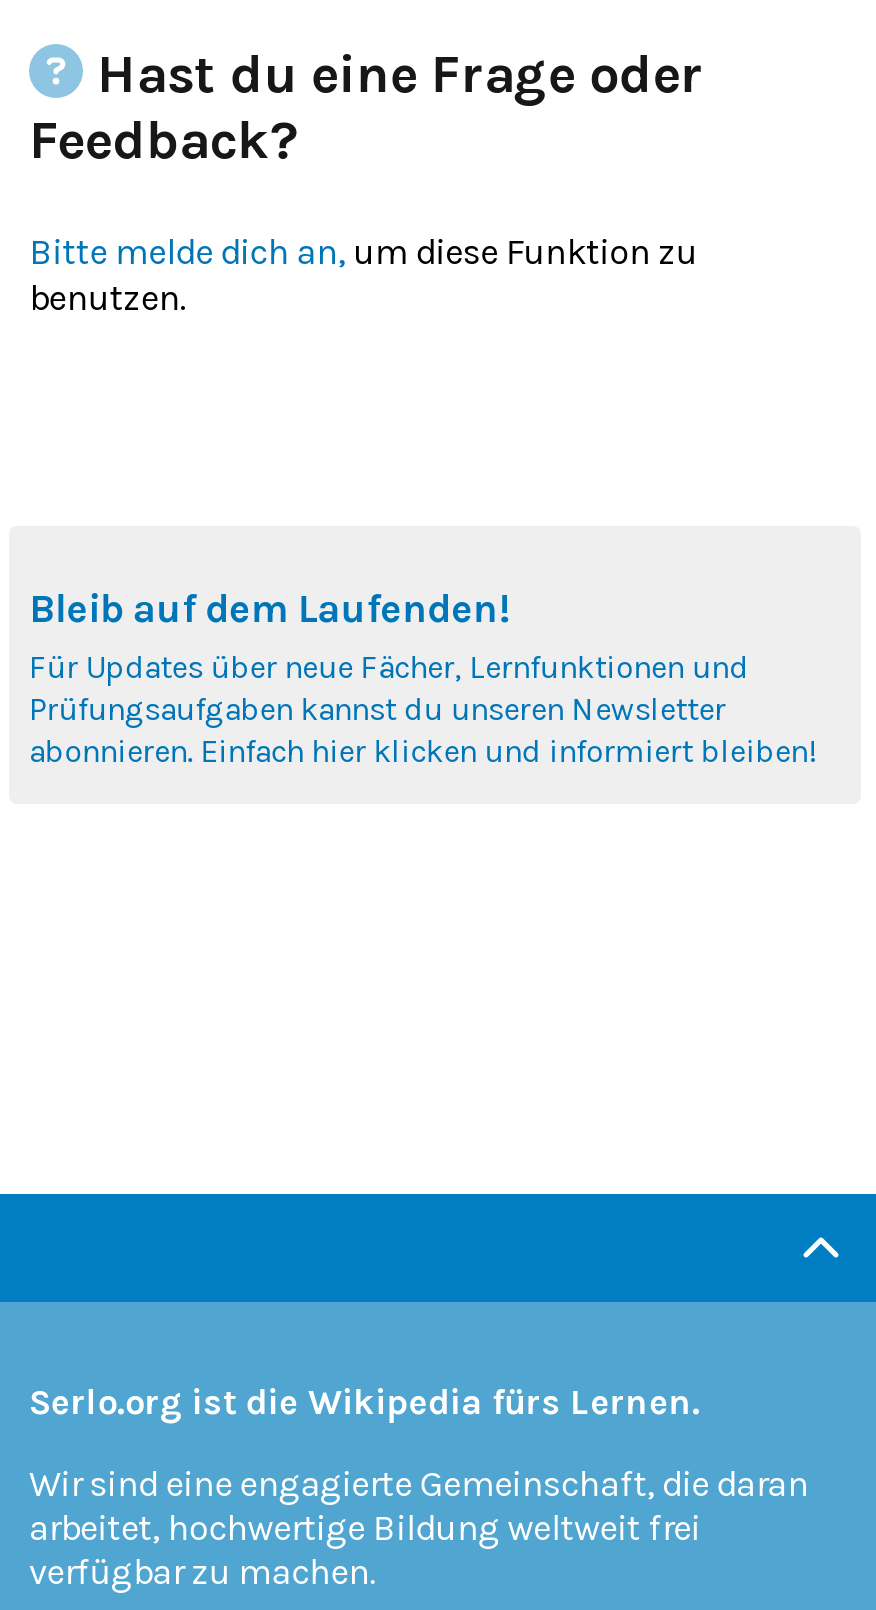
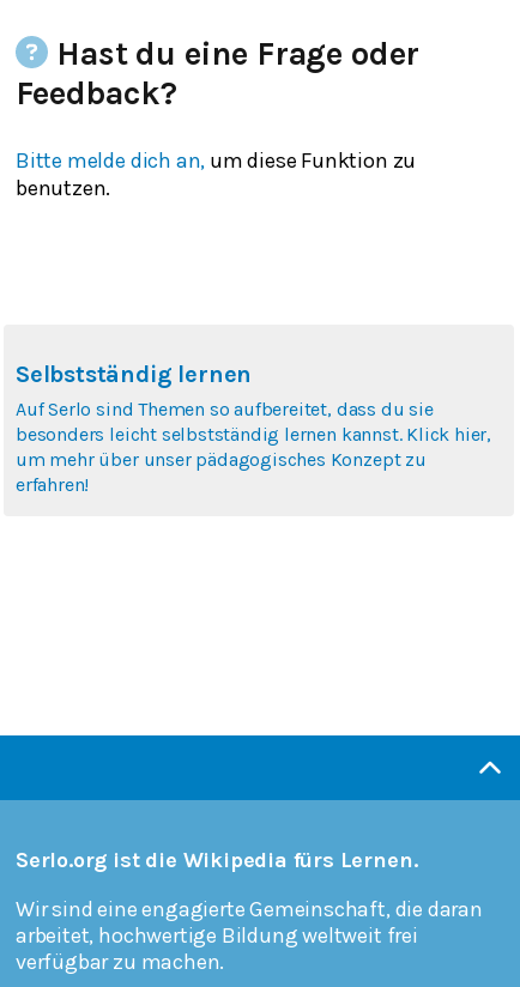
- Bleib auf dem Laufenden!
- Für Updates über neue Fächer, Lernfunktionen und
- Prüfungsaufgaben kannst du unseren Newsletter
- abonnieren. Einfach hier klicken und informiert bleiben!
+ Selbstständig lernen
+ Auf Serlo sind Themen so aufbereitet, dass du sie
+ besonders leicht selbstständig lernen kannst. Klick hier,
+ um mehr über unser pädagogisches Konzept zu
+ erfahren!
